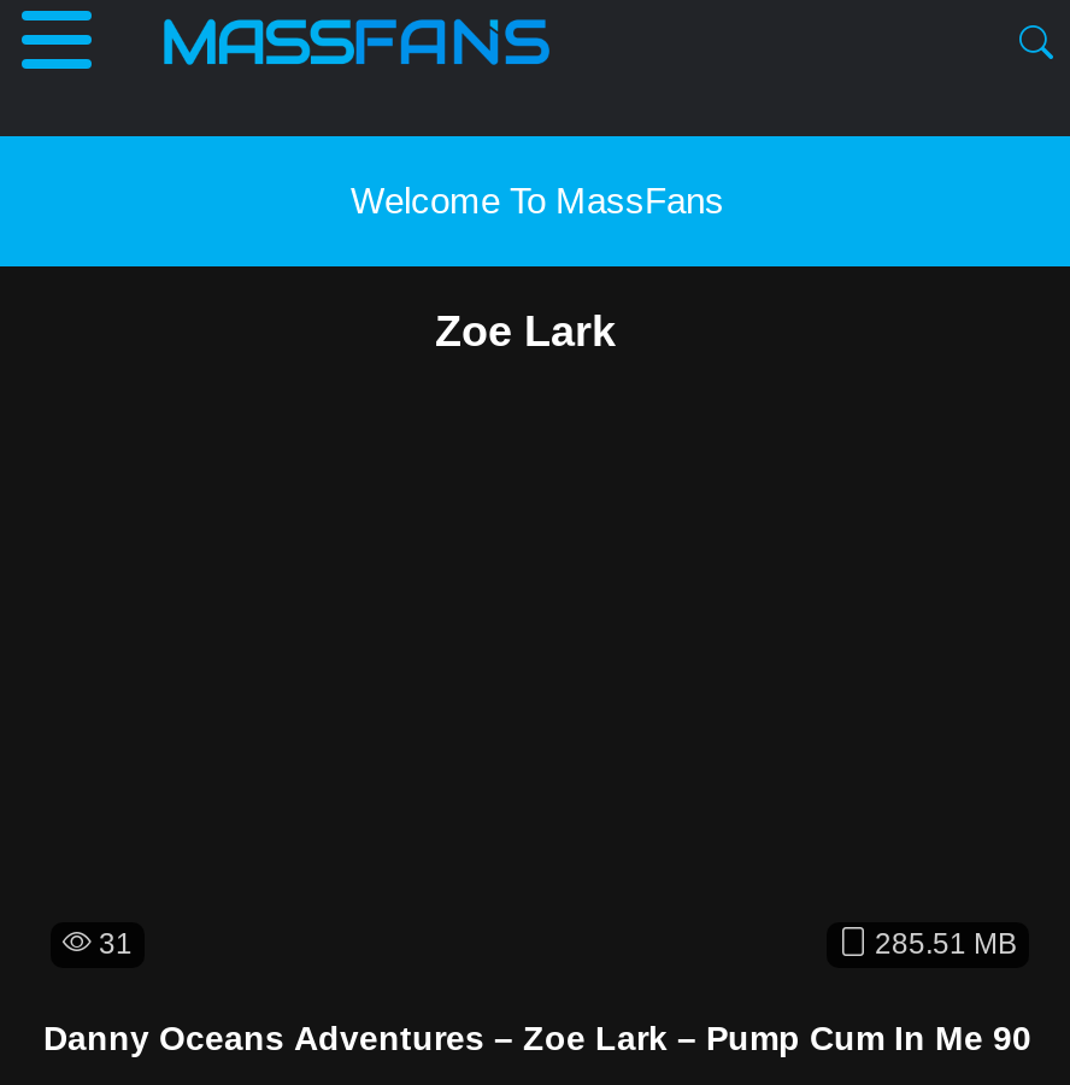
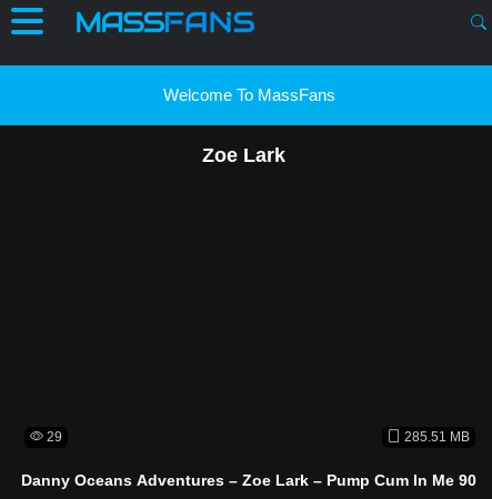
- 31
+ 29
